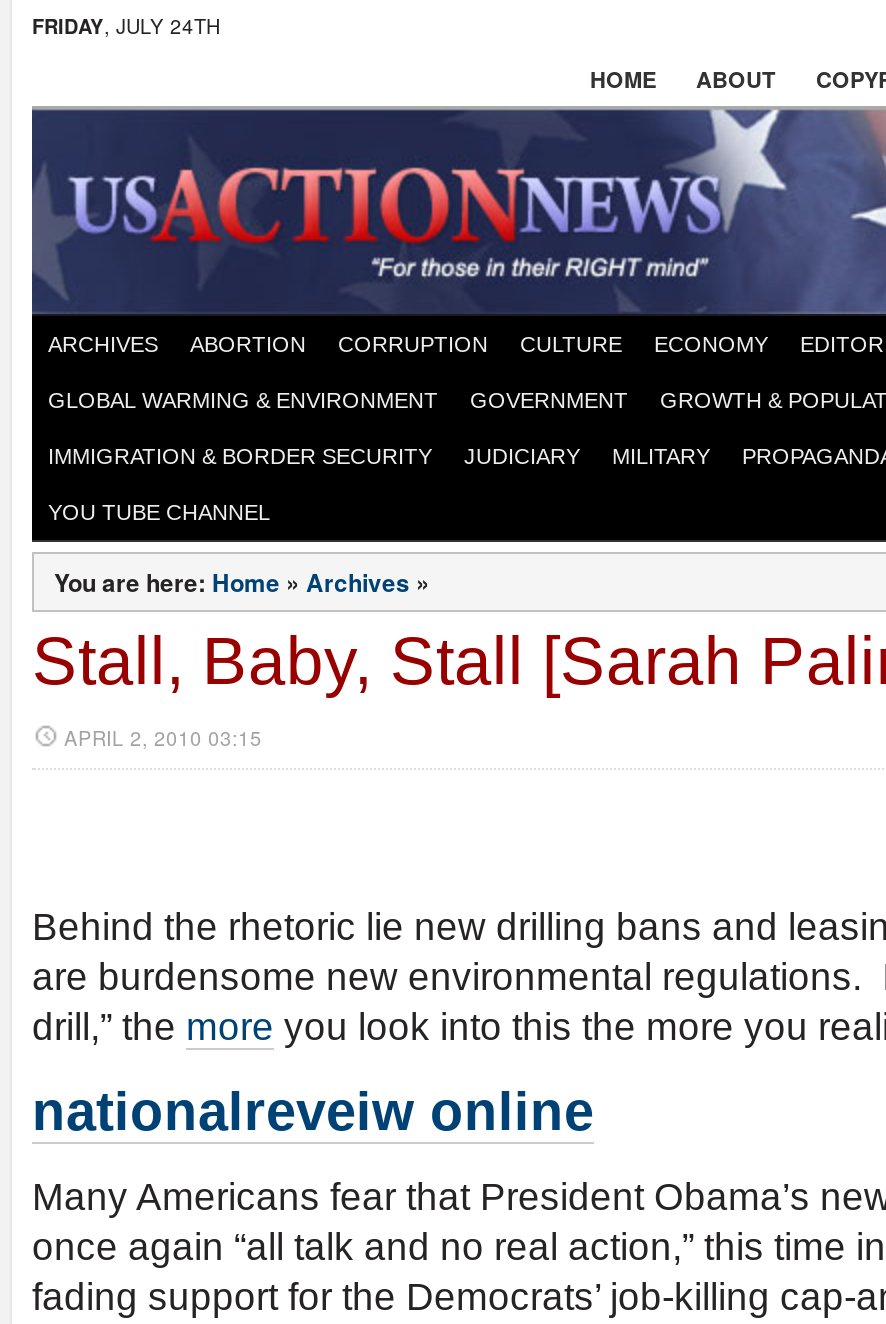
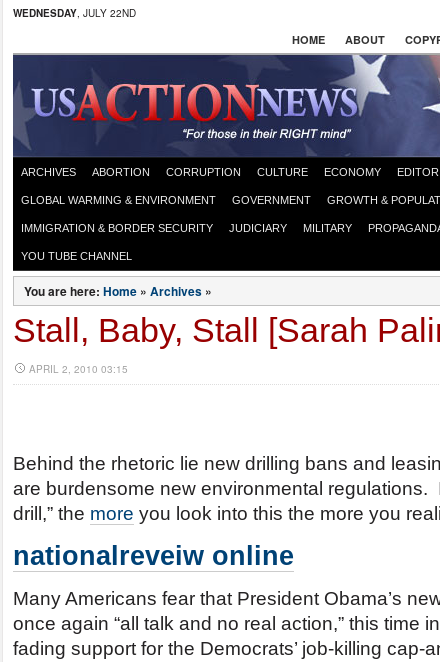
- FRIDAY, JULY 24TH
+ WEDNESDAY, JULY 22ND
